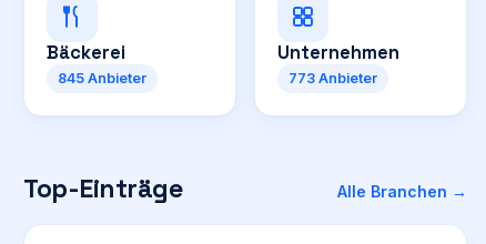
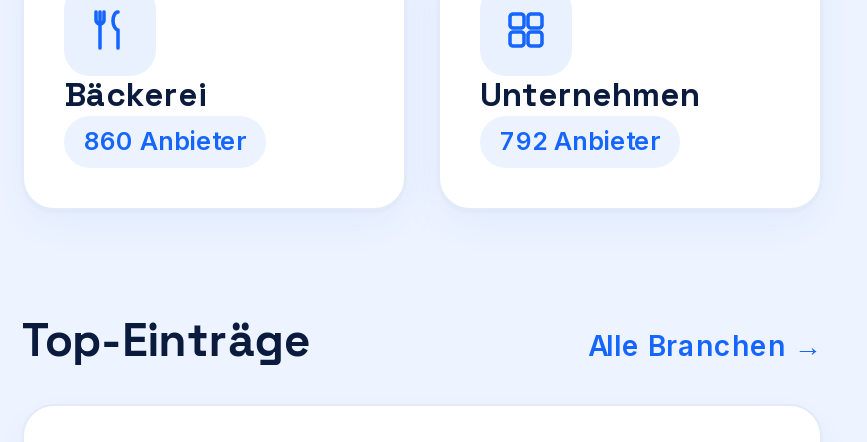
- 845 Anbieter
+ 860 Anbieter

- 773 Anbieter
+ 792 Anbieter
